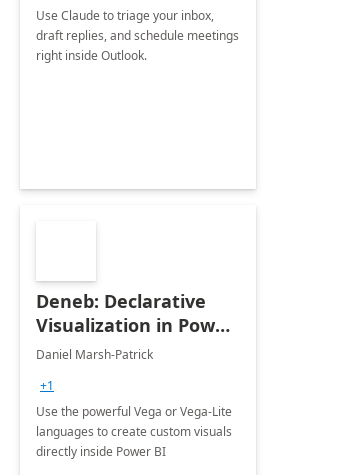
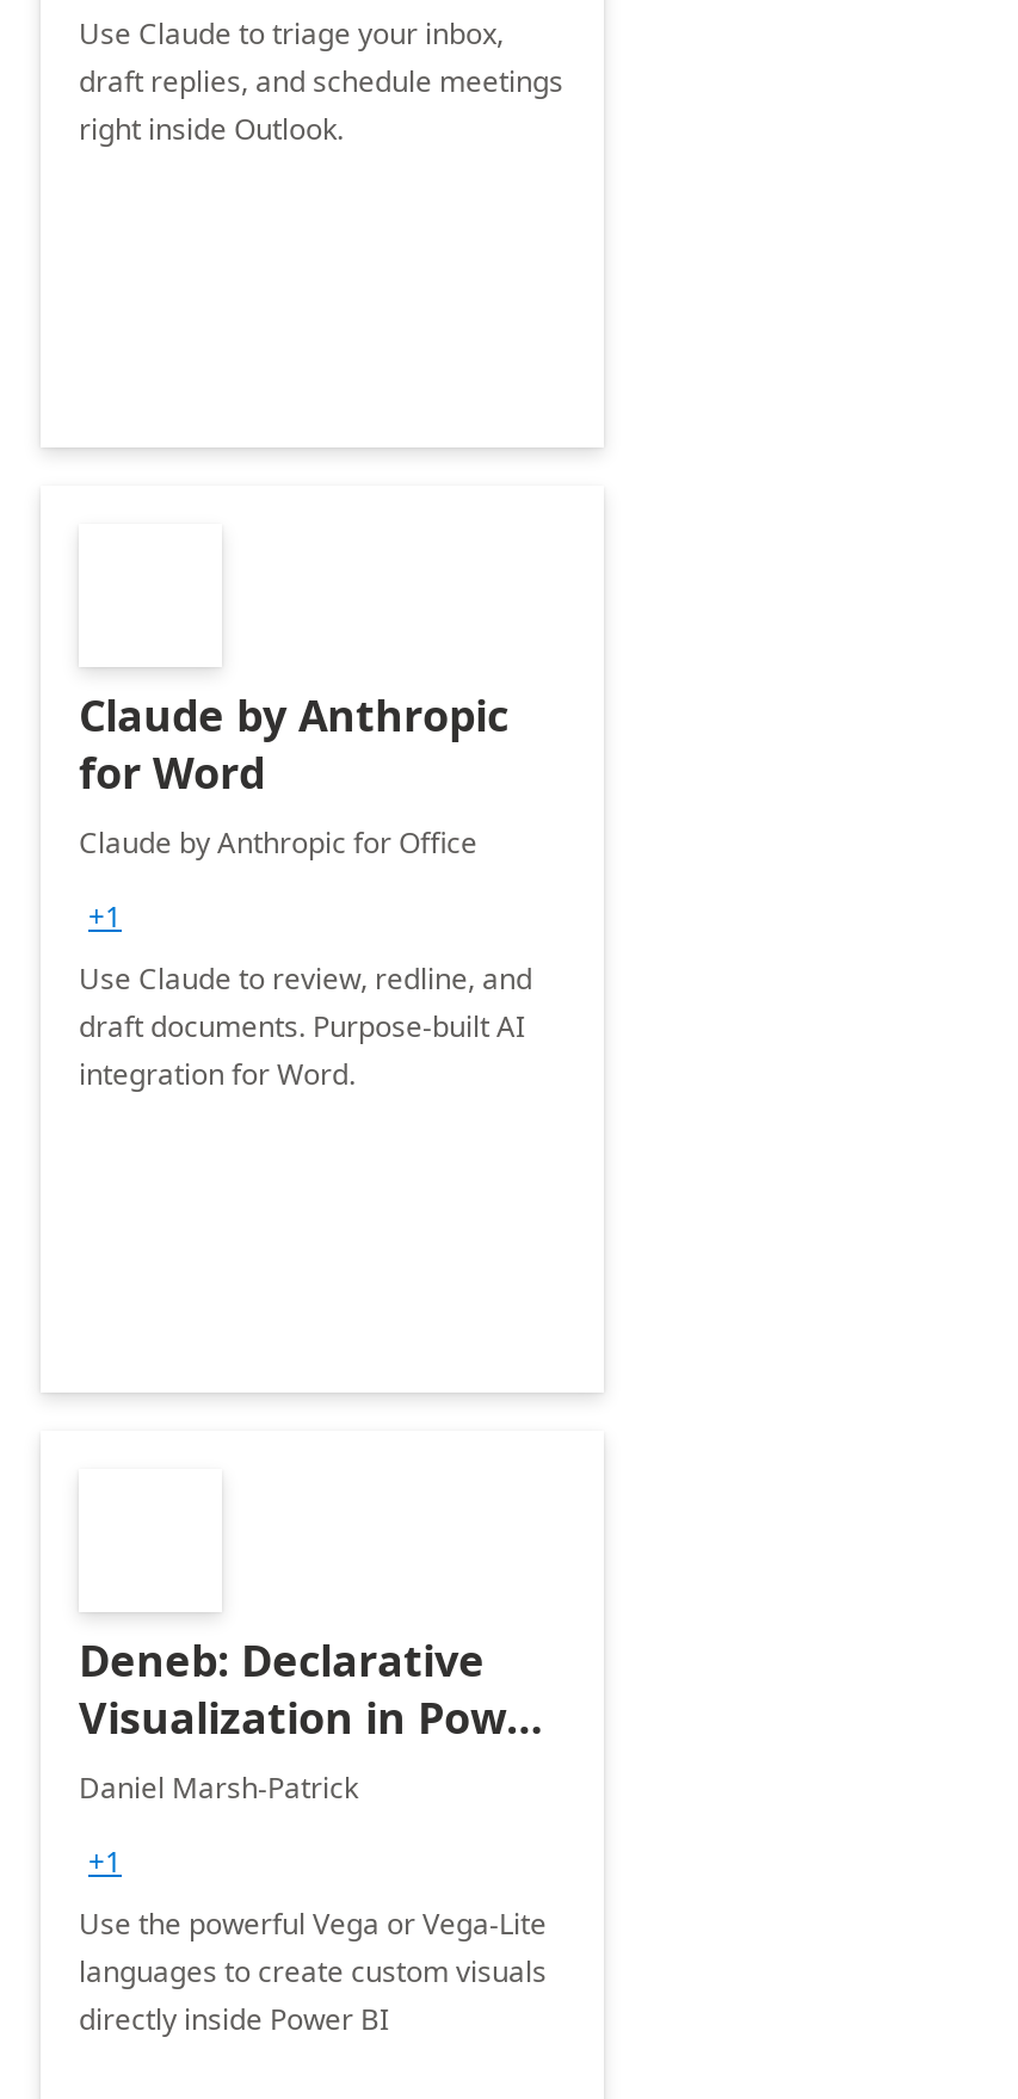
+ Claude by Anthropic
+ for Word
+ Claude by Anthropic for Office
+ +1
+ Use Claude to review, redline, and
+ draft documents. Purpose-built AI
+ integration for Word.
